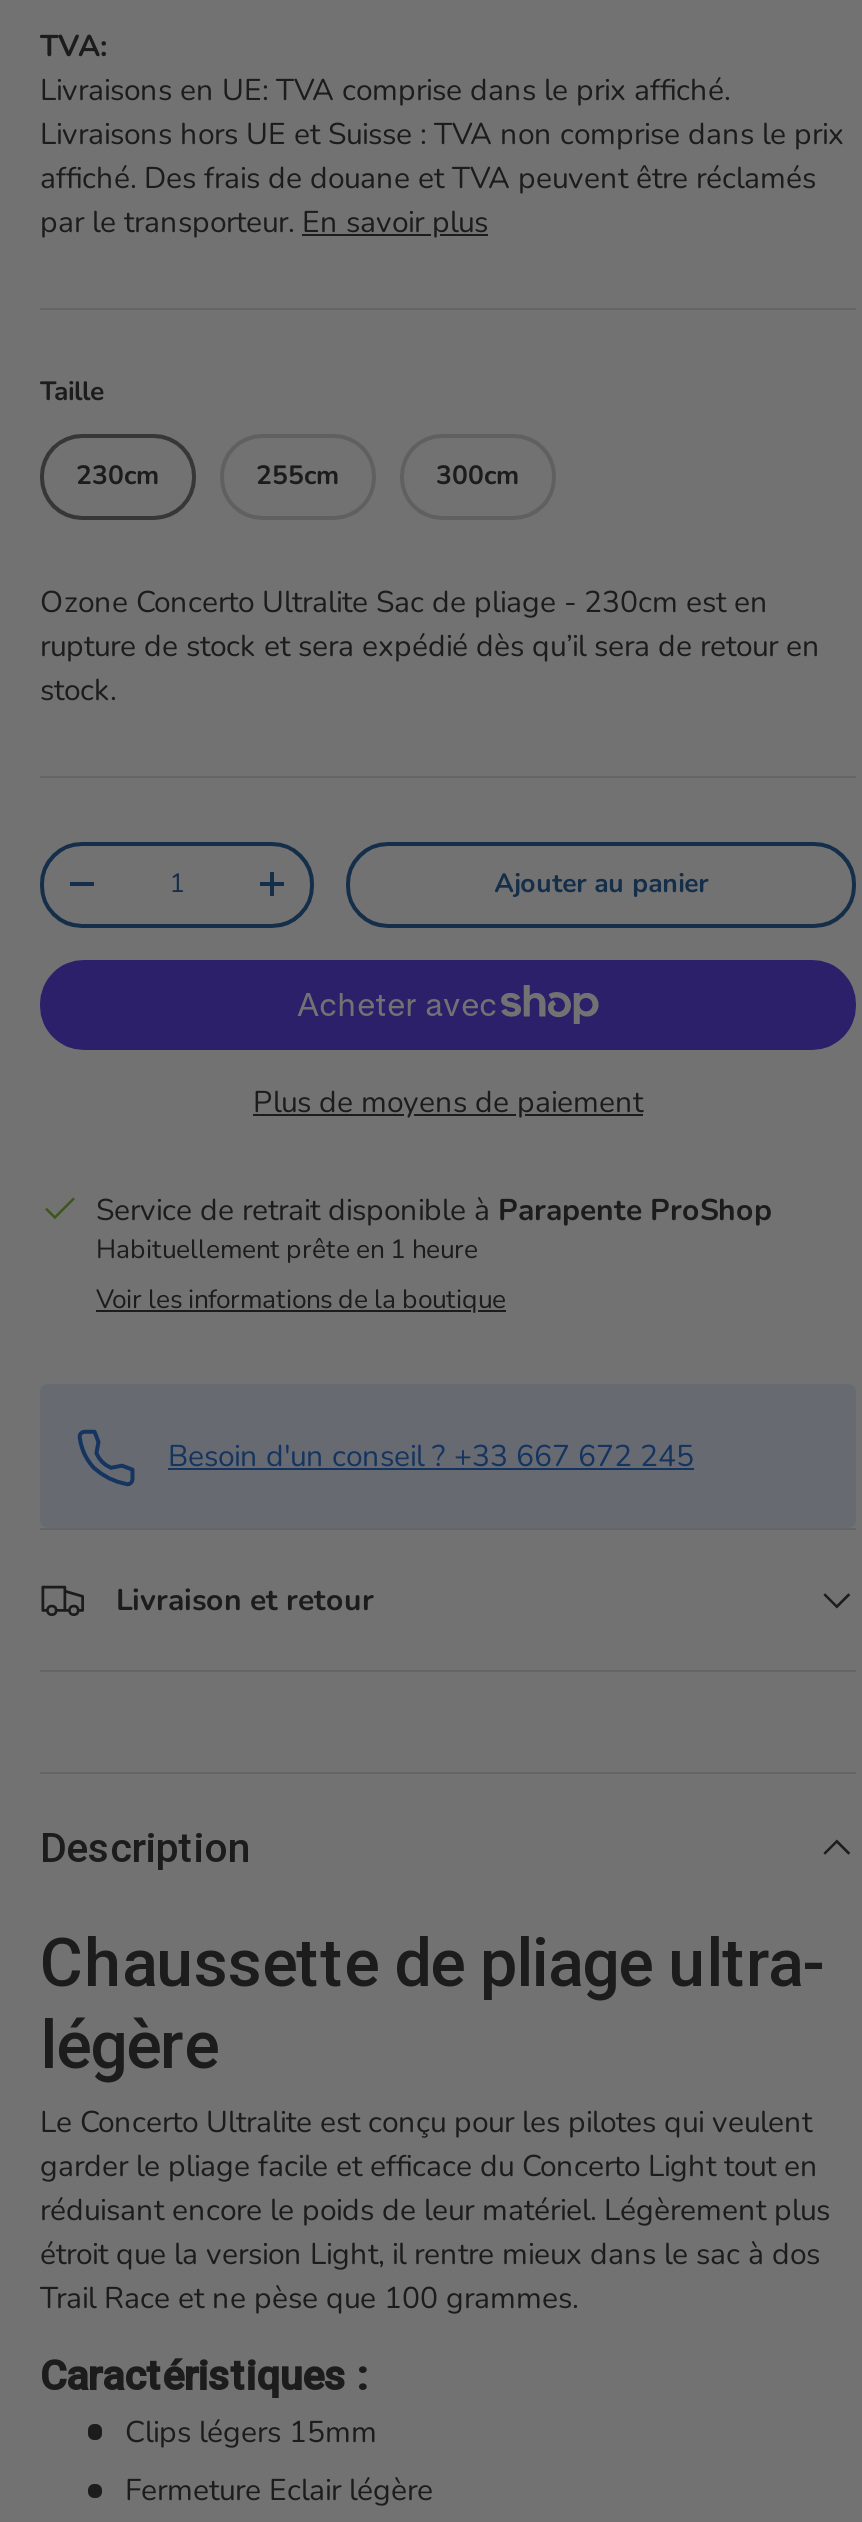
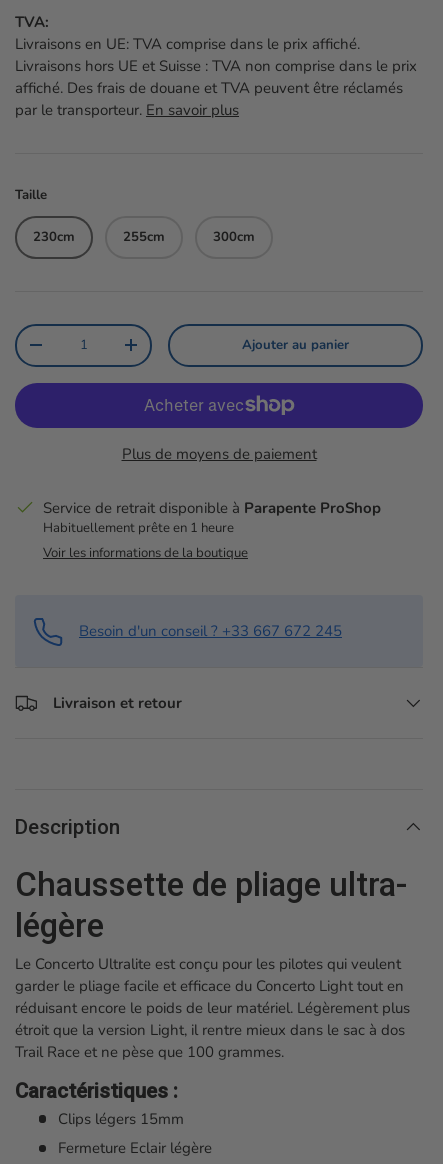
- Ozone Concerto Ultralite Sac de pliage - 230cm est en
- rupture de stock et sera expédié dès qu’il sera de retour en
- stock.
